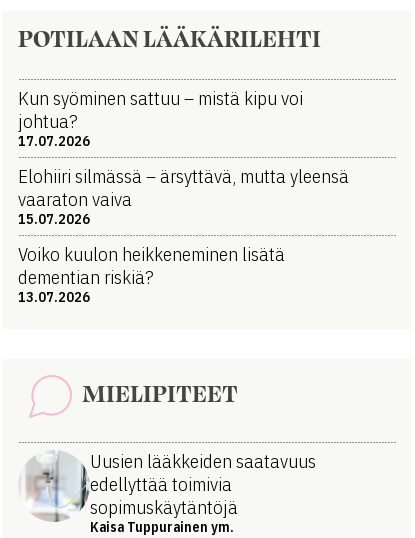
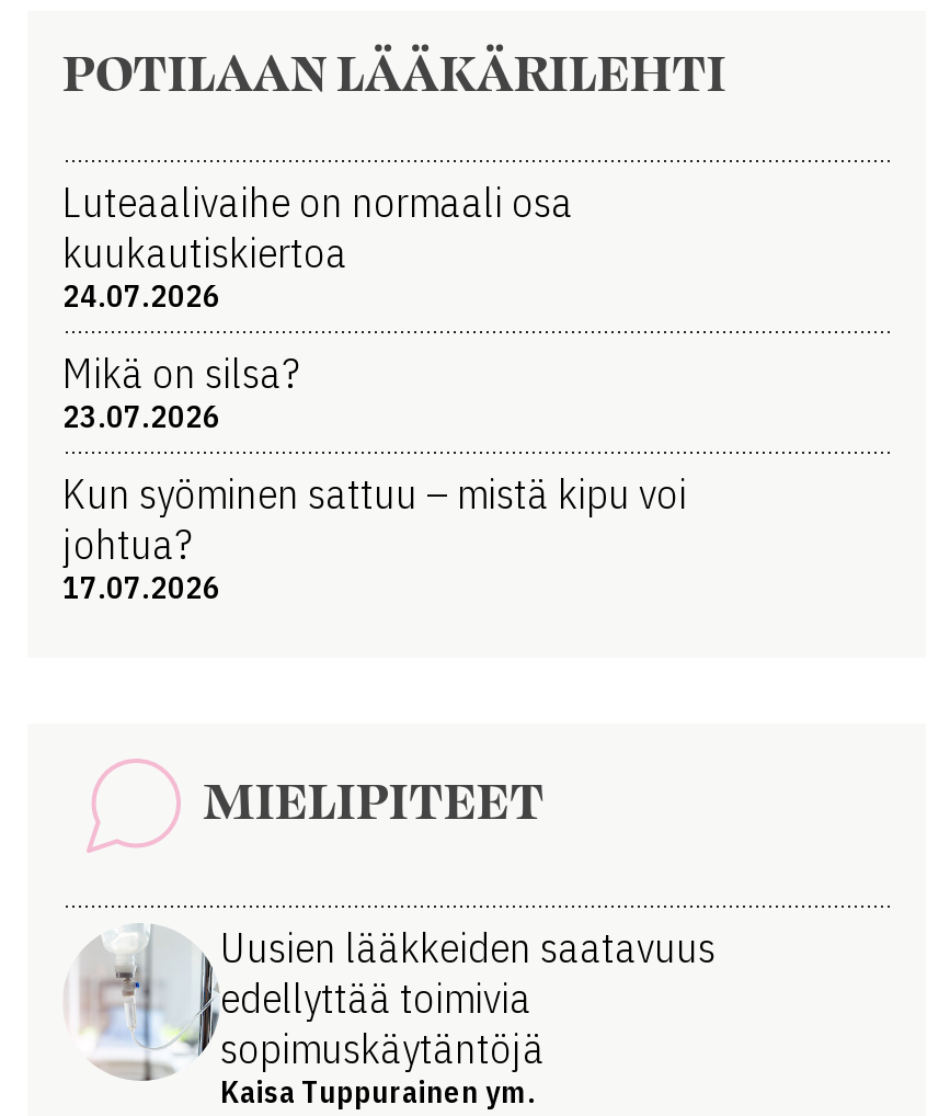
+ Luteaalivaihe on normaali osa
+ kuukautiskiertoa
+ 24.07.2026
+ Mikä on silsa?
+ 23.07.2026

moved down: Kun syöminen sattuu – mistä kipu voi | johtua? | 17.07.2026

- Elohiiri silmässä – ärsyttävä, mutta yleensä
- vaaraton vaiva
- 15.07.2026
- Voiko kuulon heikkeneminen lisätä
- dementian riskiä?
- 13.07.2026
